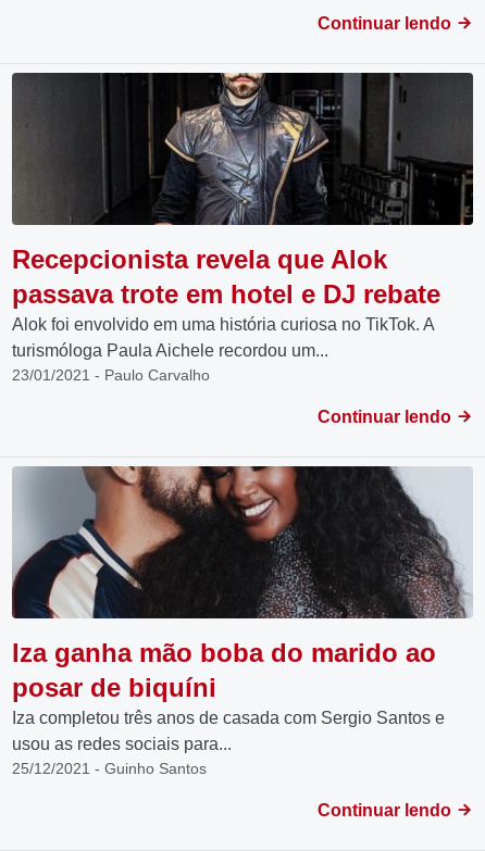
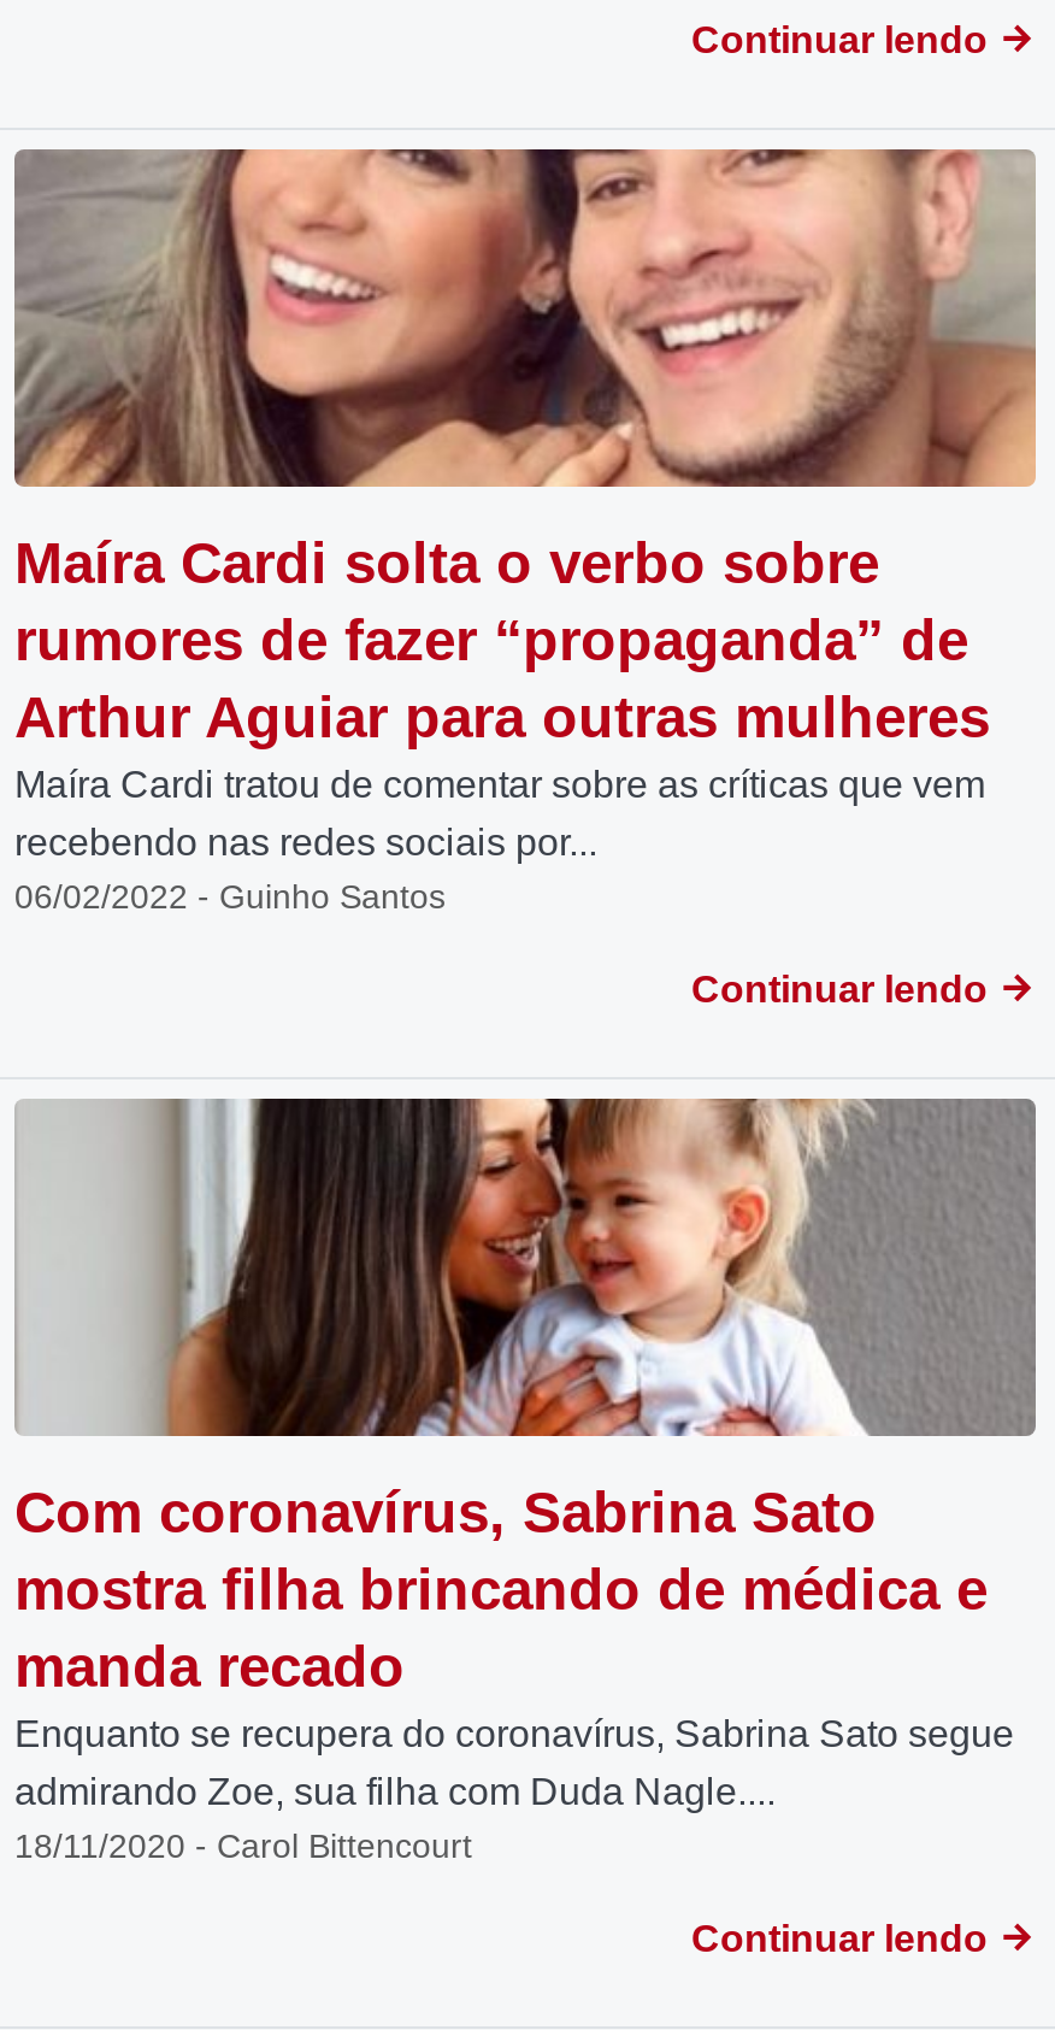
- [image]
- Recepcionista revela que Alok
- passava trote em hotel e DJ rebate
- Alok foi envolvido em uma história curiosa no TikTok. A
- turismóloga Paula Aichele recordou um...
- 23/01/2021 - Paulo Carvalho
+ [image]
+ Maíra Cardi solta o verbo sobre
+ rumores de fazer “propaganda” de
+ Arthur Aguiar para outras mulheres
+ Maíra Cardi tratou de comentar sobre as críticas que vem
+ recebendo nas redes sociais por...
+ 06/02/2022 - Guinho Santos

- [image]
- Iza ganha mão boba do marido ao
- posar de biquíni
- Iza completou três anos de casada com Sergio Santos e
- usou as redes sociais para...
- 25/12/2021 - Guinho Santos
+ [image]
+ Com coronavírus, Sabrina Sato
+ mostra filha brincando de médica e
+ manda recado
+ Enquanto se recupera do coronavírus, Sabrina Sato segue
+ admirando Zoe, sua filha com Duda Nagle....
+ 18/11/2020 - Carol Bittencourt
